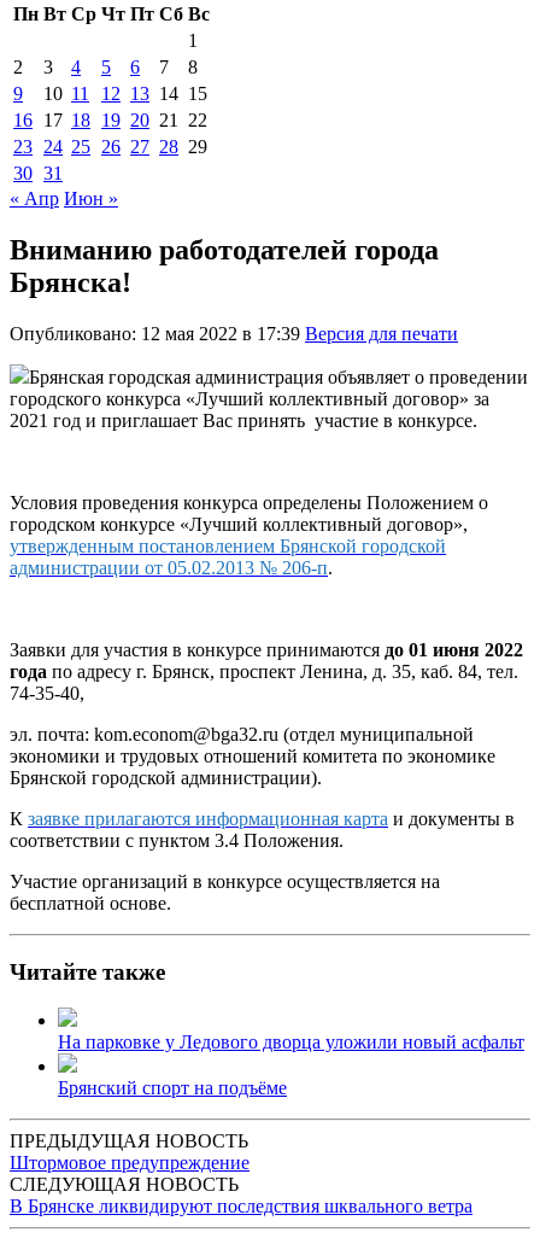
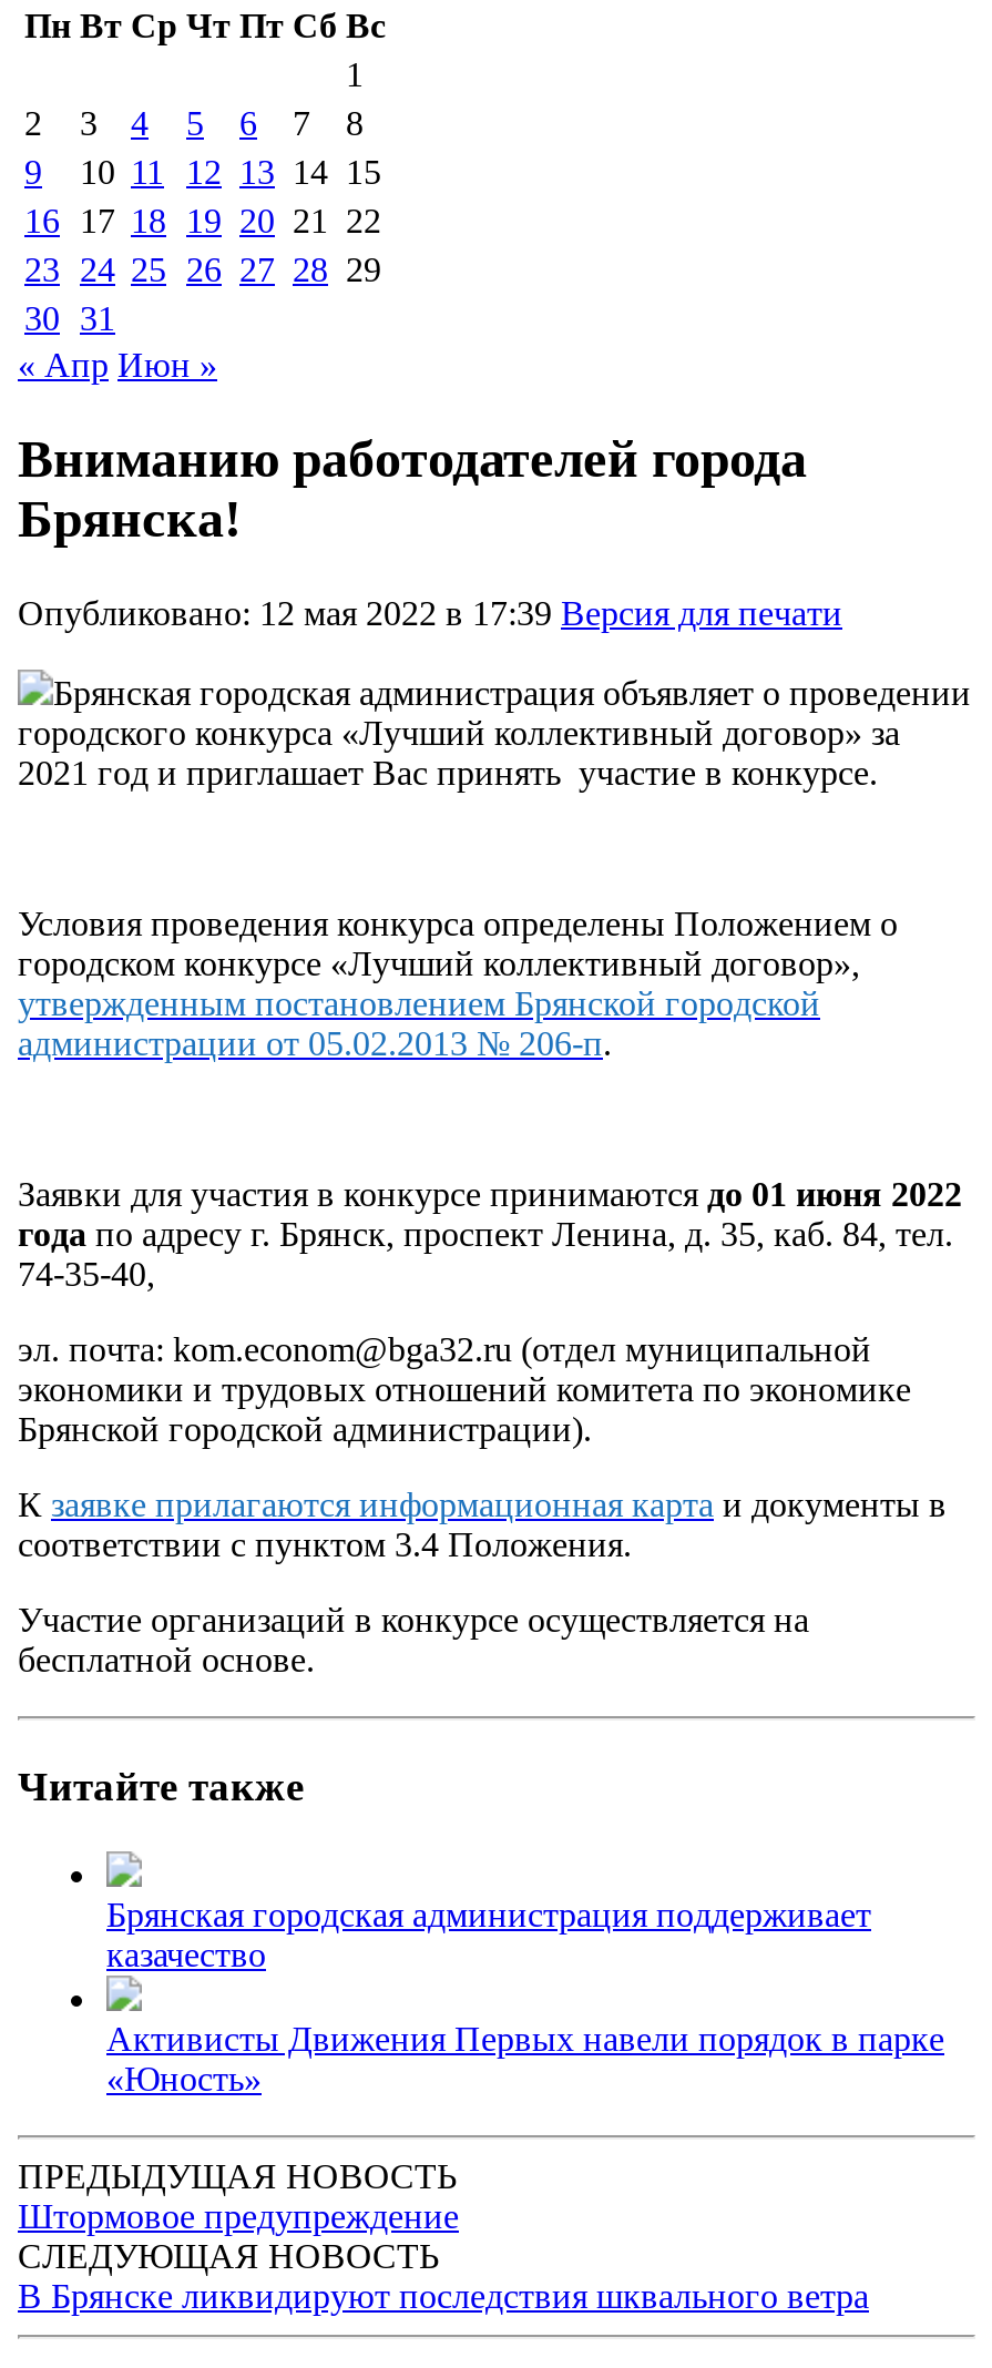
- На парковке у Ледового дворца уложили новый асфальт
+ Брянская городская администрация поддерживает
+ казачество

- Брянский спорт на подъёме
+ Активисты Движения Первых навели порядок в парке
+ «Юность»
